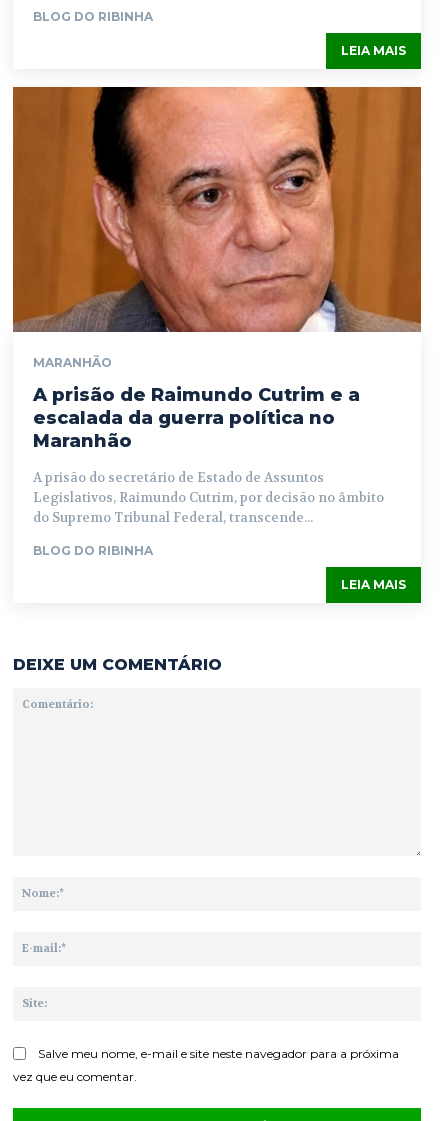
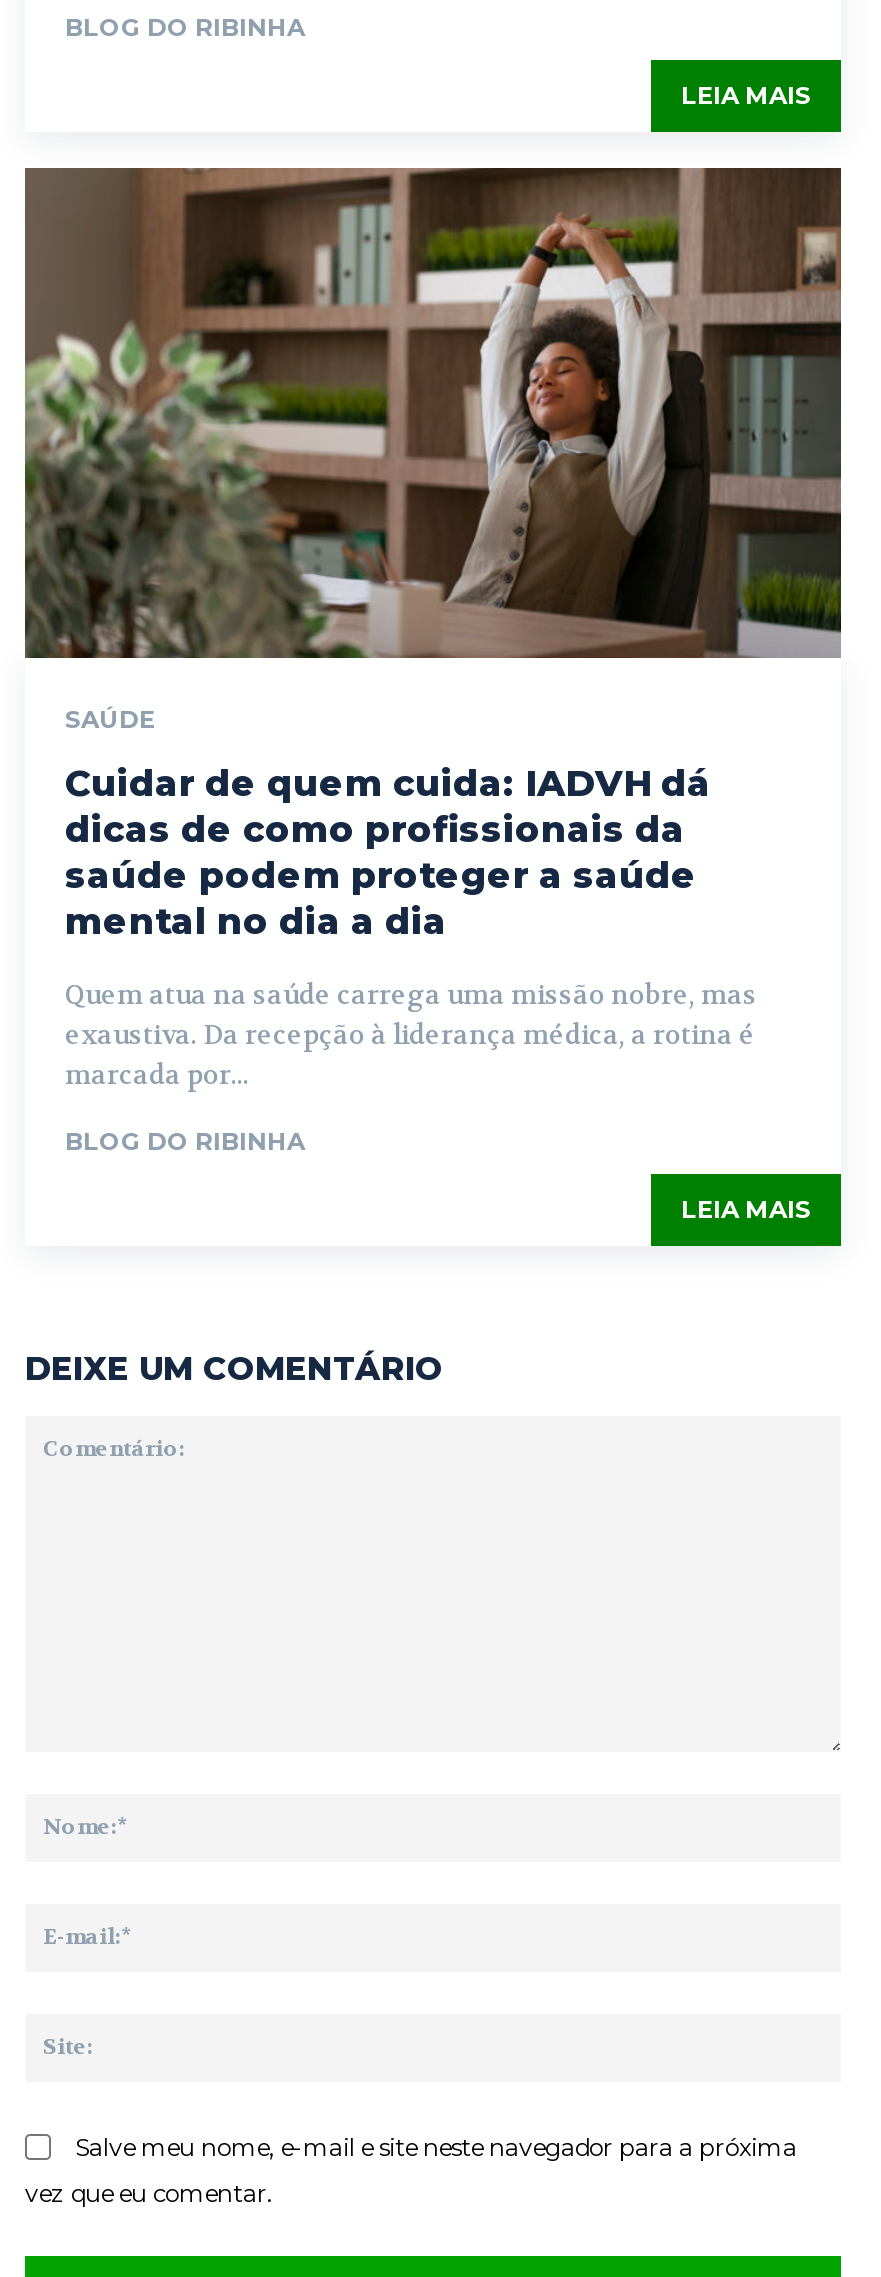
- [image]
- MARANHÃO
+ [image]
+ SAÚDE

- A prisão de Raimundo Cutrim e a
- escalada da guerra política no
- Maranhão
+ Cuidar de quem cuida: IADVH dá
+ dicas de como profissionais da
+ saúde podem proteger a saúde
+ mental no dia a dia

- A prisão do secretário de Estado de Assuntos
- Legislativos, Raimundo Cutrim, por decisão no âmbito
- do Supremo Tribunal Federal, transcende...
+ Quem atua na saúde carrega uma missão nobre, mas
+ exaustiva. Da recepção à liderança médica, a rotina é
+ marcada por...
